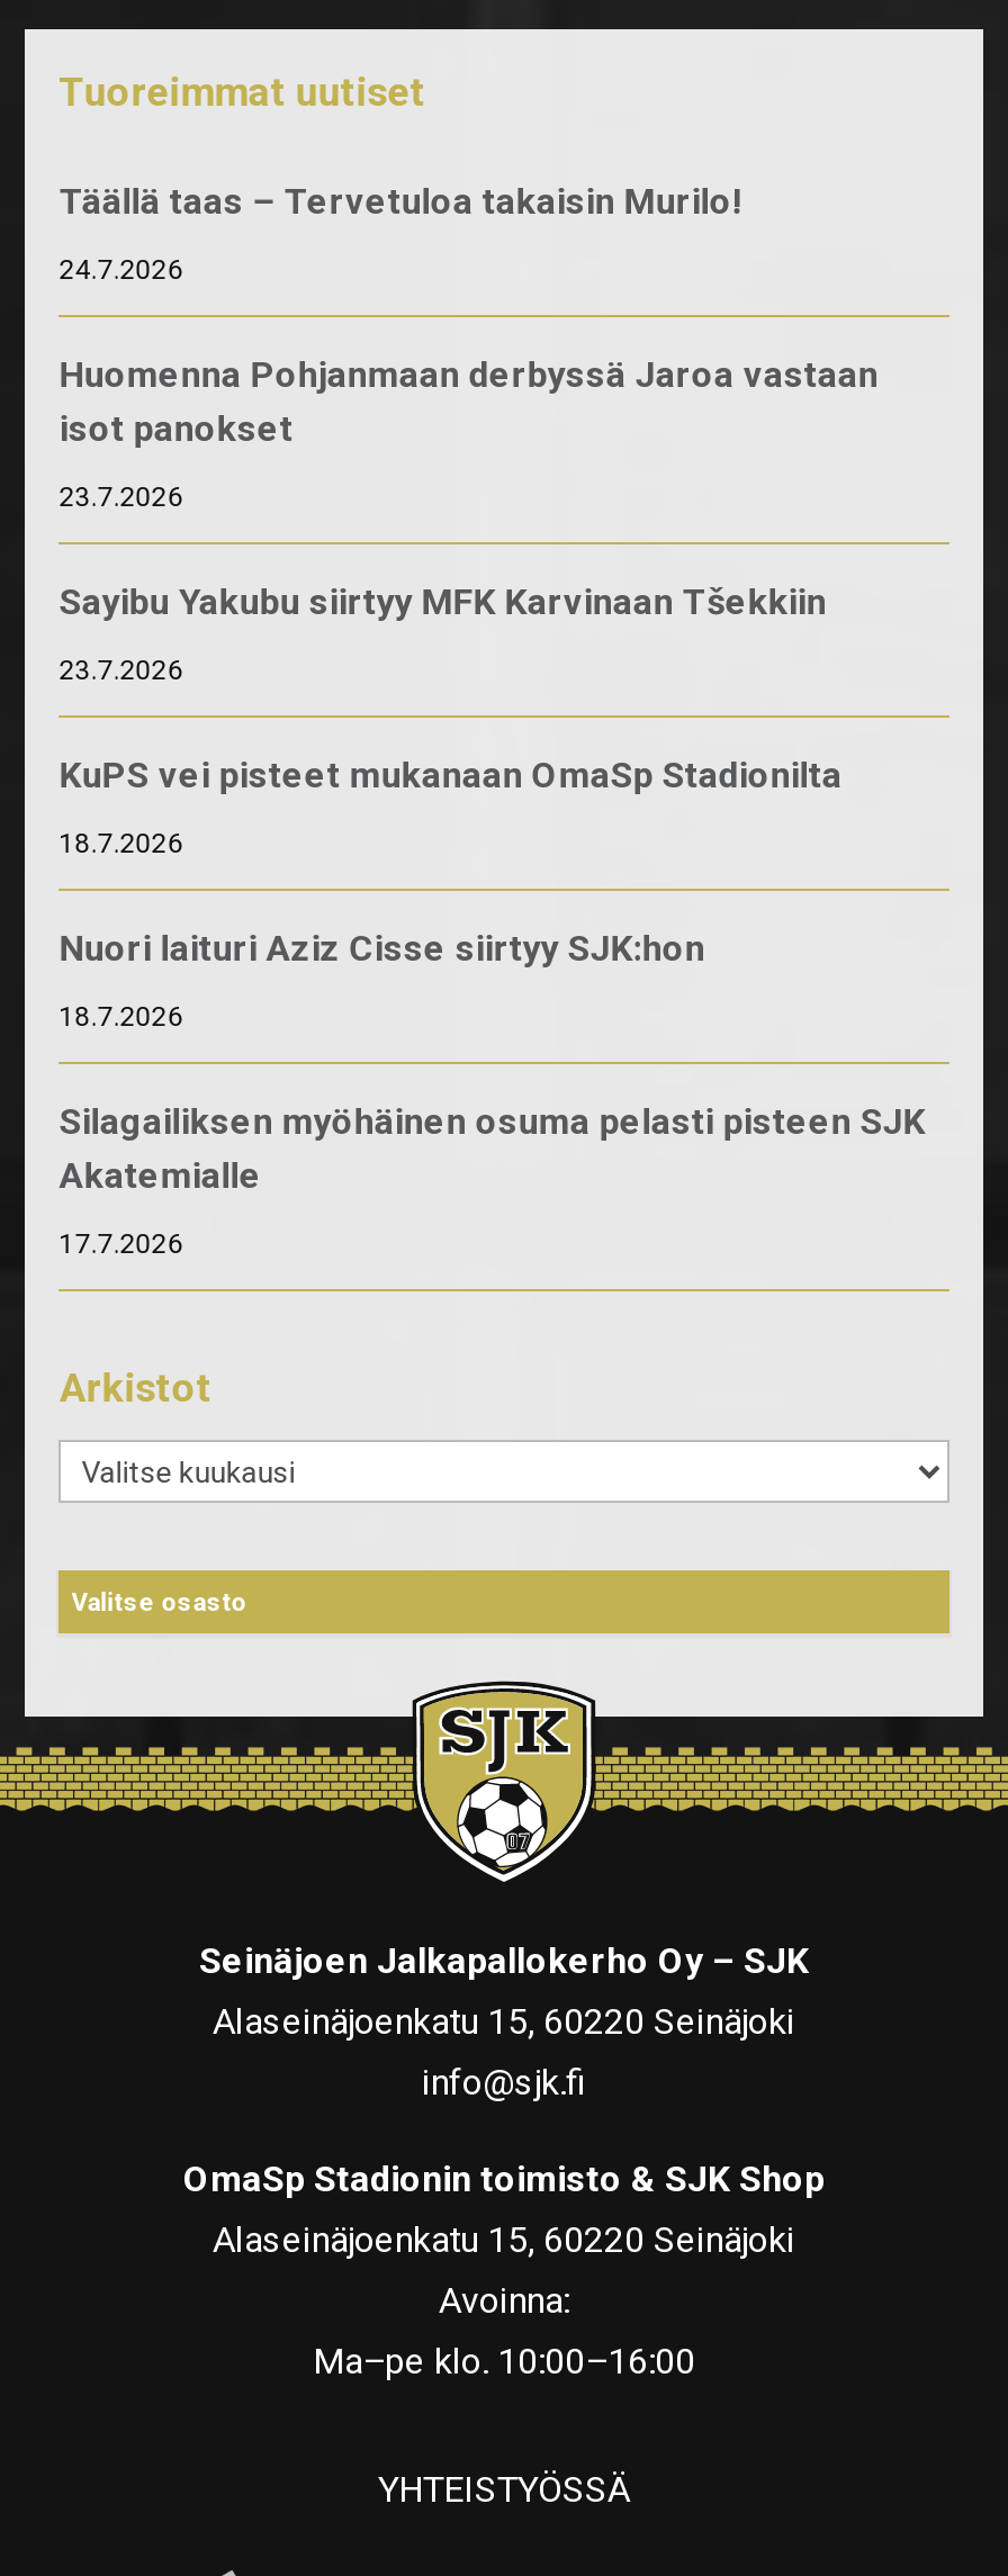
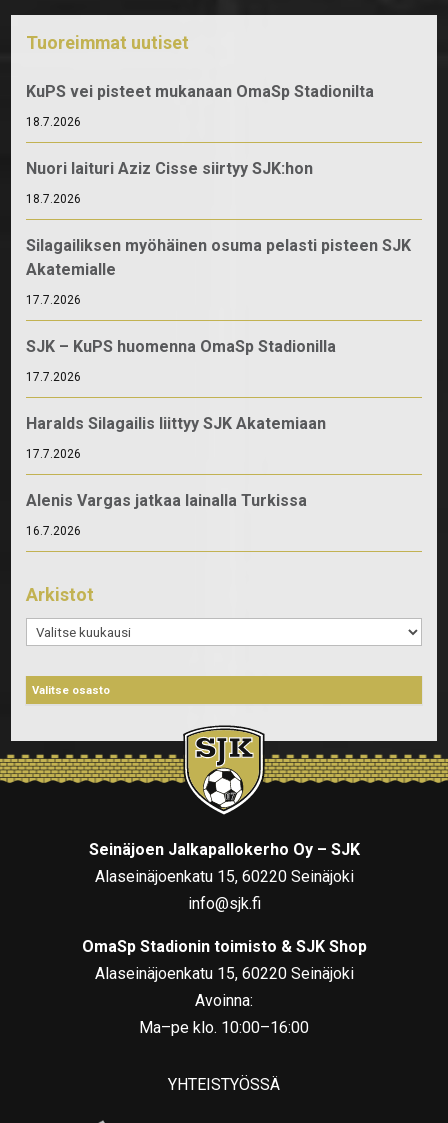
- Täällä taas – Tervetuloa takaisin Murilo!
- 24.7.2026
- Huomenna Pohjanmaan derbyssä Jaroa vastaan
- isot panokset
- 23.7.2026
- Sayibu Yakubu siirtyy MFK Karvinaan Tšekkiin
- 23.7.2026

moved up: KuPS vei pisteet mukanaan OmaSp Stadionilta | 18.7.2026 | Nuori laituri Aziz Cisse siirtyy SJK:hon | 18.7.2026 | Silagailiksen myöhäinen osuma pelasti pisteen SJK | Akatemialle | 17.7.2026

+ SJK – KuPS huomenna OmaSp Stadionilla
+ 17.7.2026
+ Haralds Silagailis liittyy SJK Akatemiaan
+ 17.7.2026
+ Alenis Vargas jatkaa lainalla Turkissa
+ 16.7.2026
